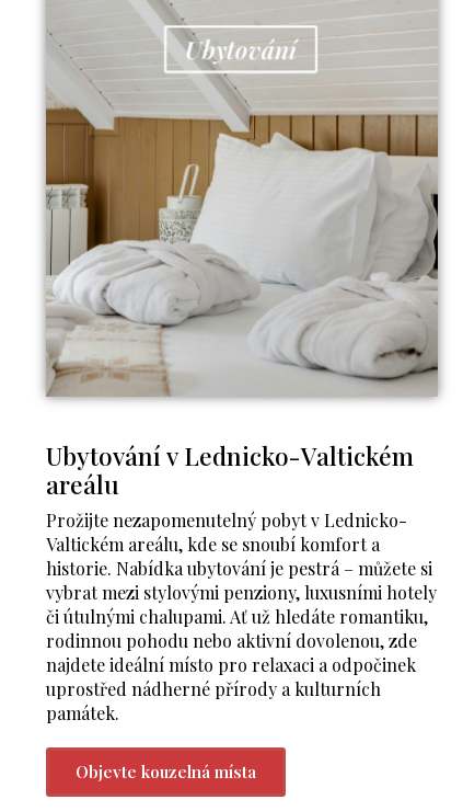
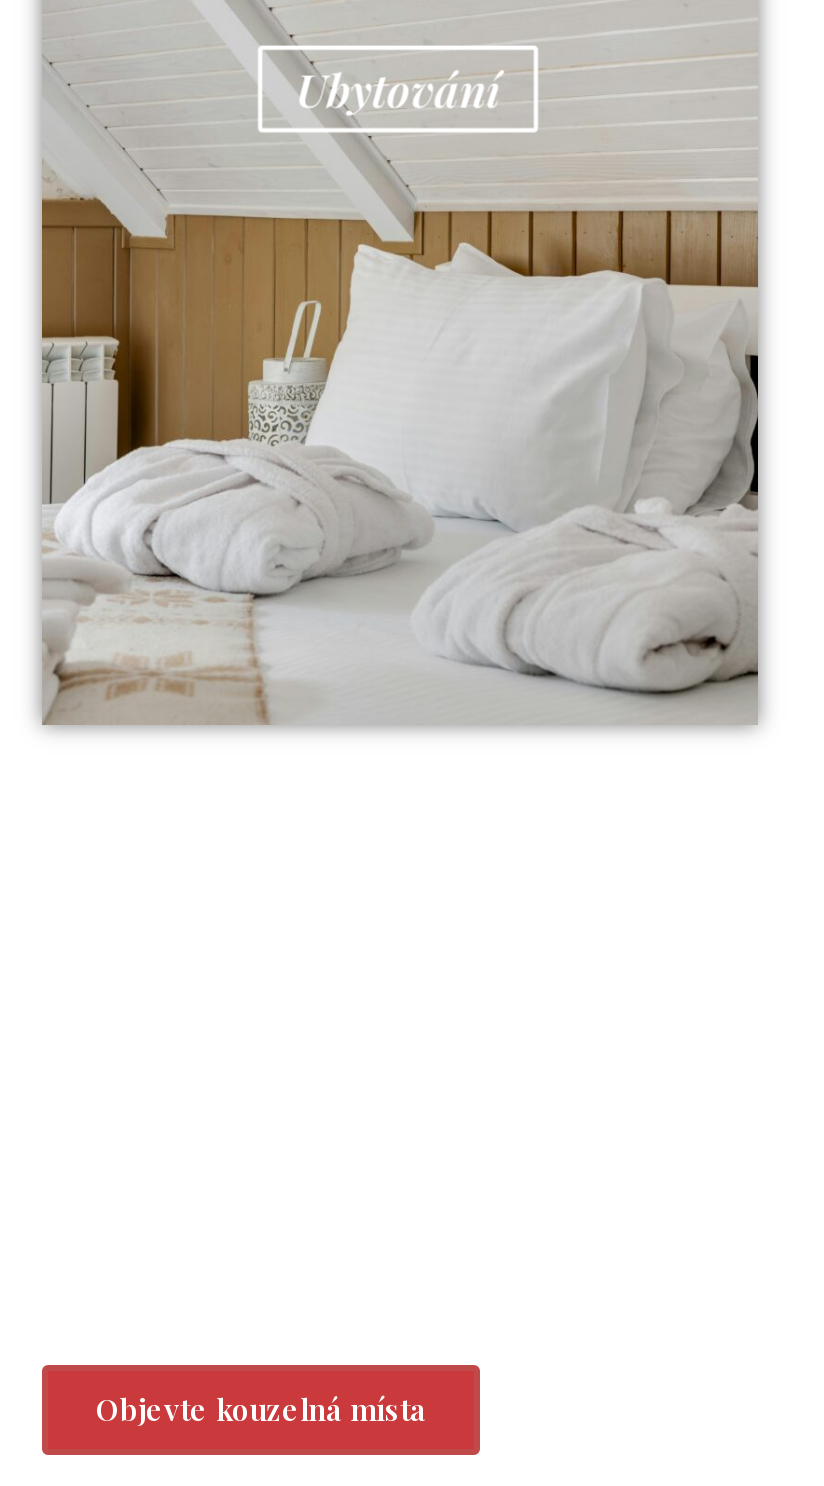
- Ubytování v Lednicko-Valtickém
- areálu
- Prožijte nezapomenutelný pobyt v Lednicko-
- Valtickém areálu, kde se snoubí komfort a
- historie. Nabídka ubytování je pestrá – můžete si
- vybrat mezi stylovými penziony, luxusními hotely
- či útulnými chalupami. Ať už hledáte romantiku,
- rodinnou pohodu nebo aktivní dovolenou, zde
- najdete ideální místo pro relaxaci a odpočinek
- uprostřed nádherné přírody a kulturních
- památek.
